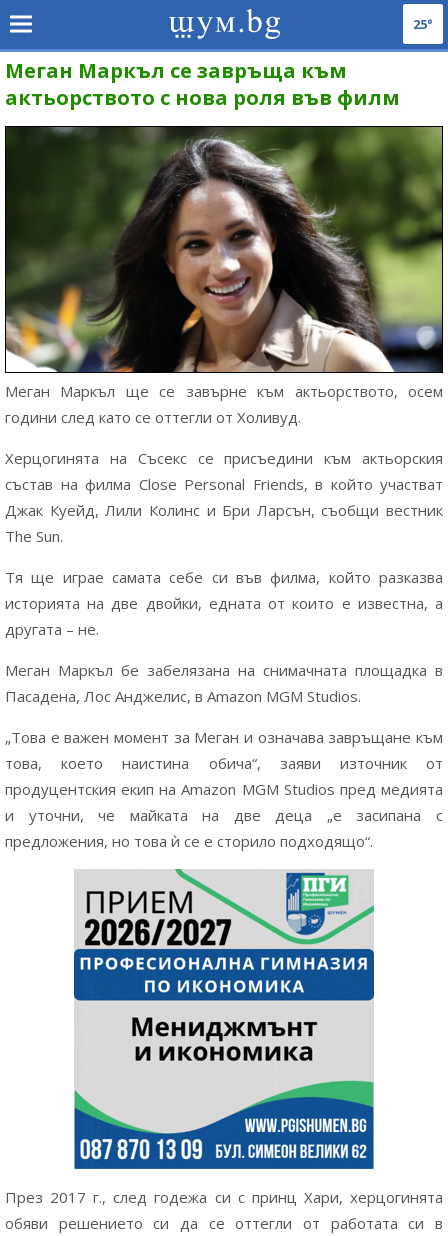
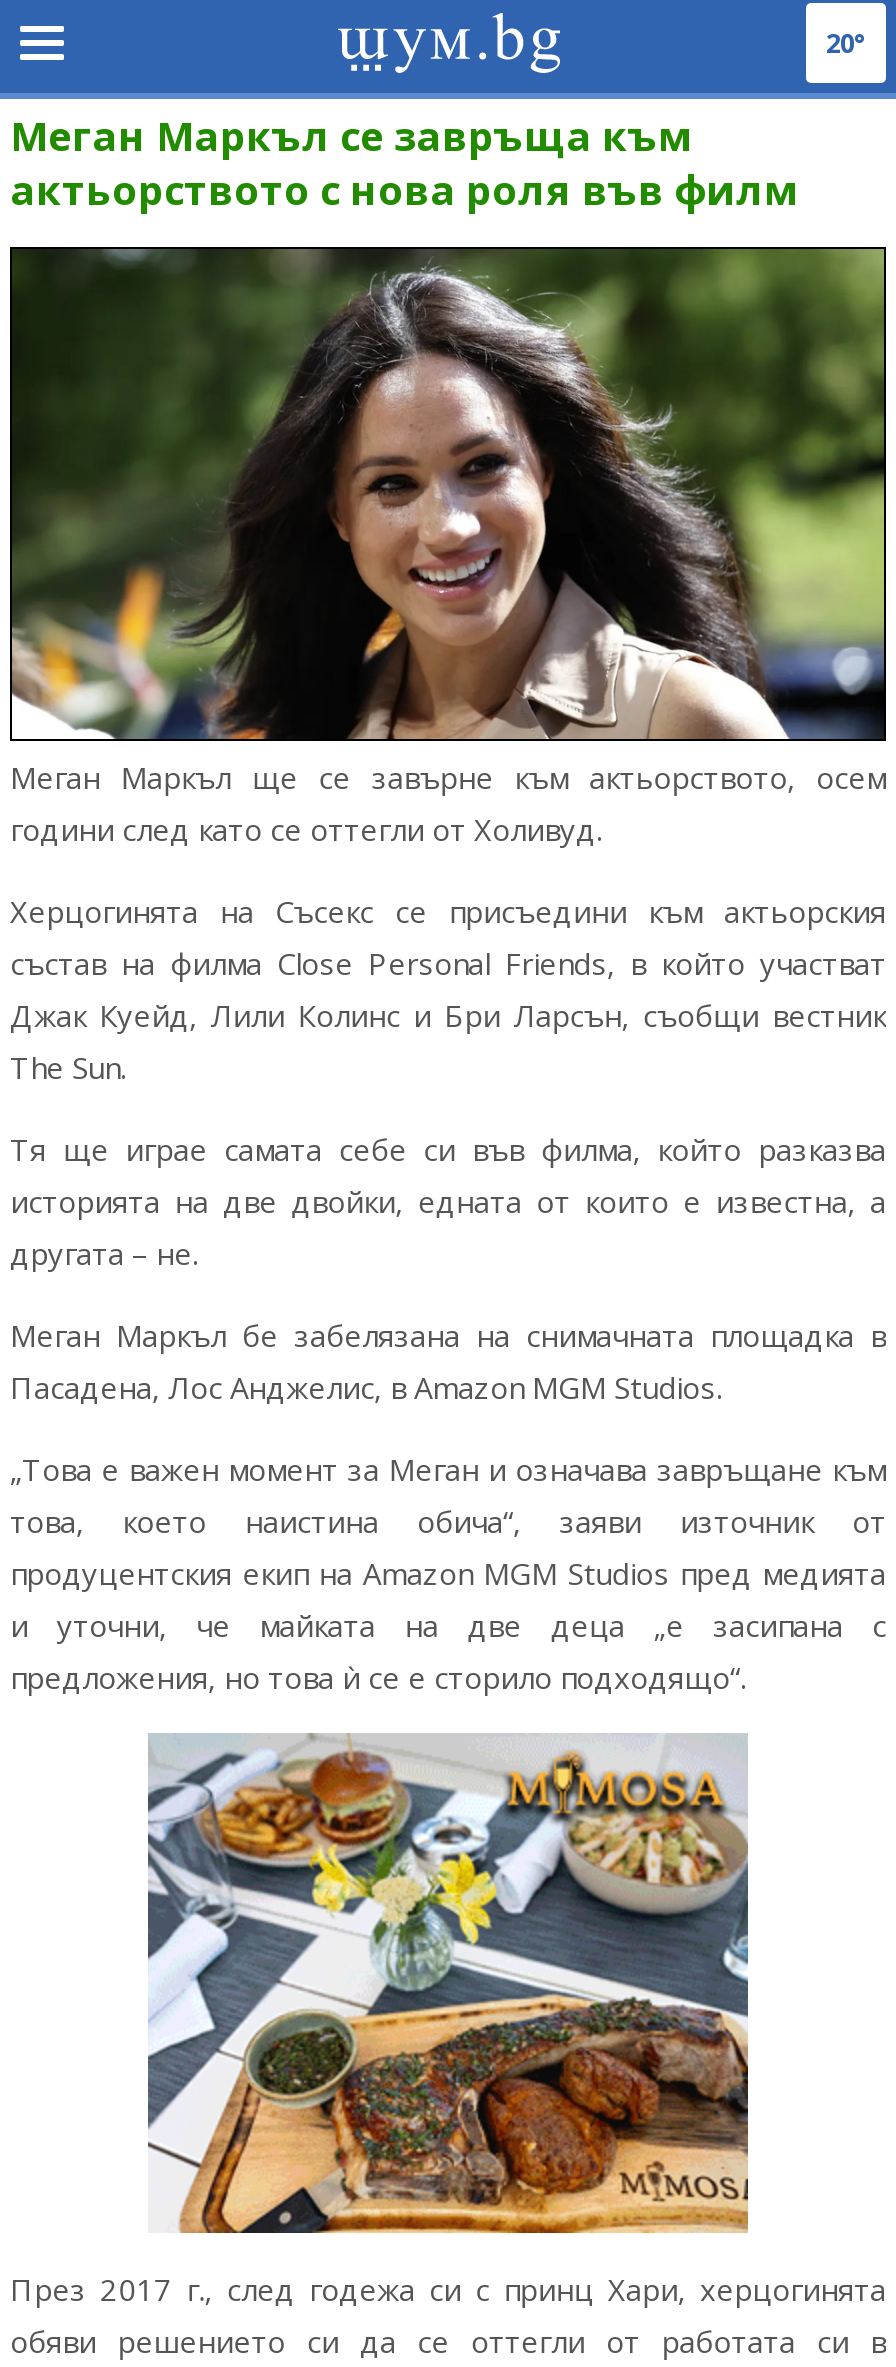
- 25°
+ 20°

- [image]
+ [image]
